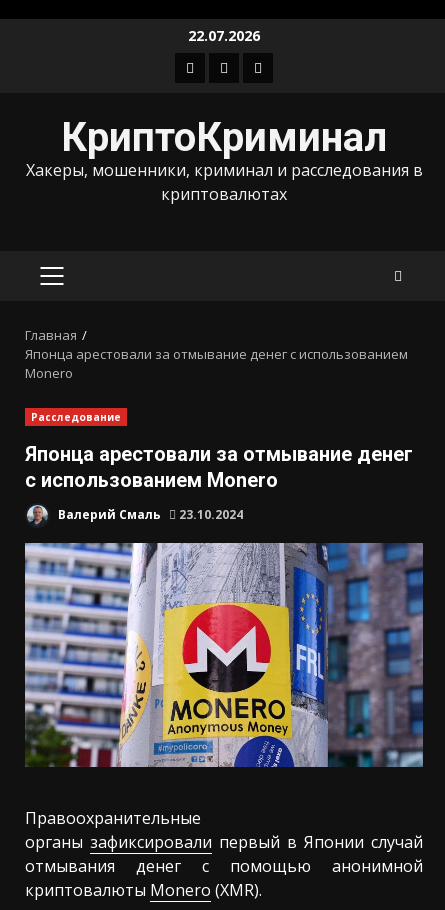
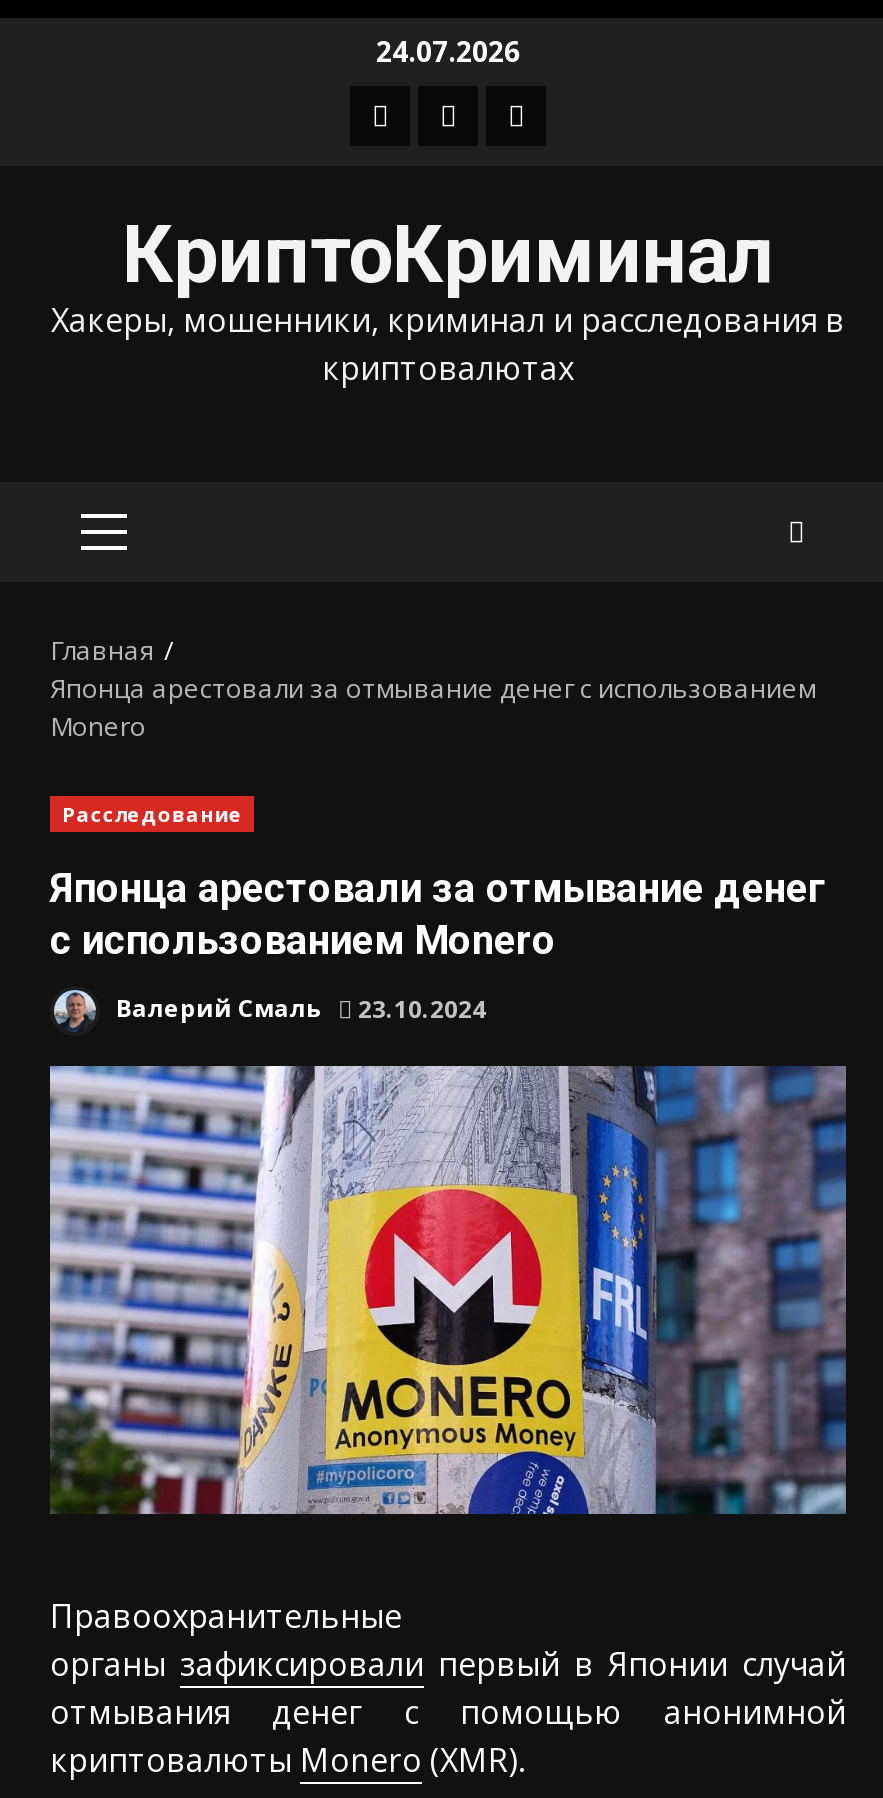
- 22.07.2026
+ 24.07.2026
